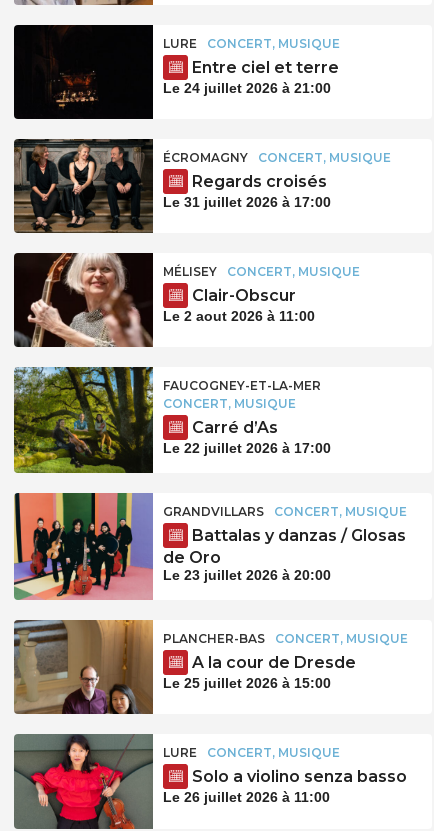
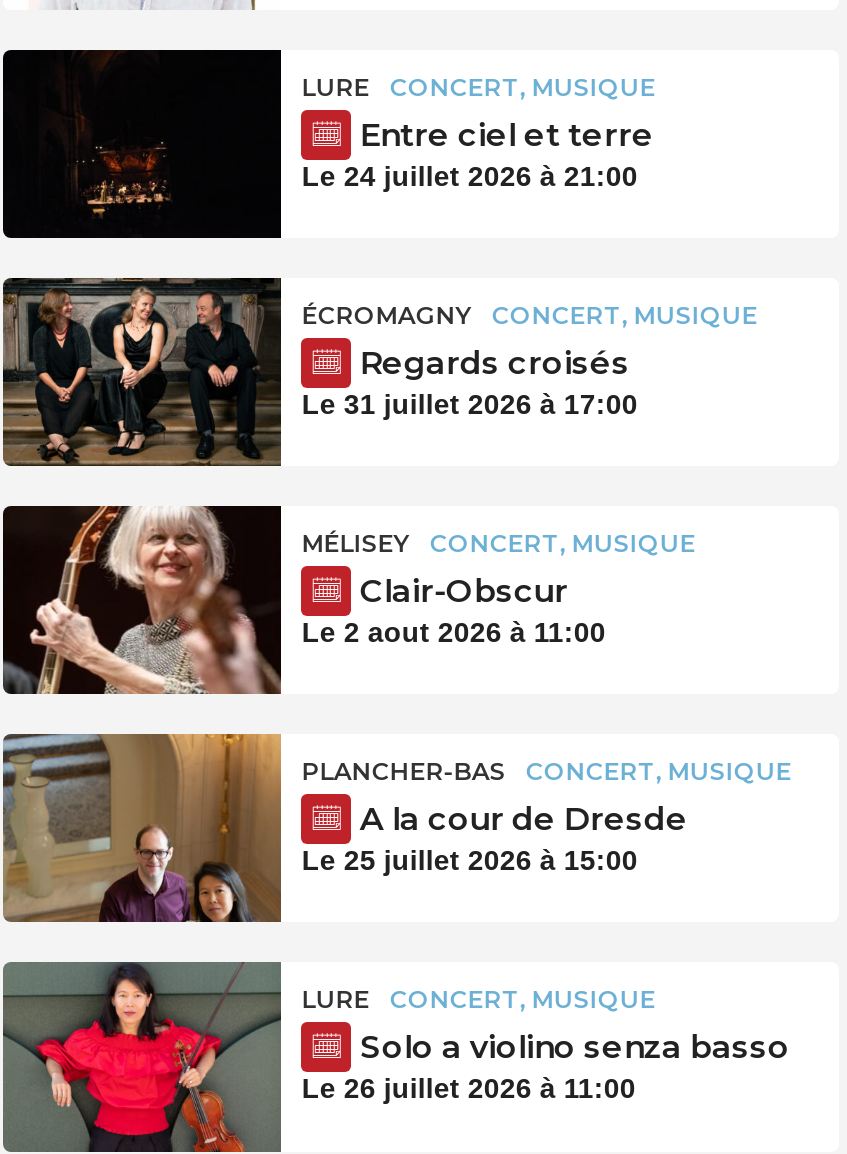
- [image]
- FAUCOGNEY-ET-LA-MER
- CONCERT, MUSIQUE
- Carré d’As
- Le 22 juillet 2026 à 17:00

- [image]
- GRANDVILLARS
- CONCERT, MUSIQUE
- Battalas y danzas / Glosas
- de Oro
- Le 23 juillet 2026 à 20:00
